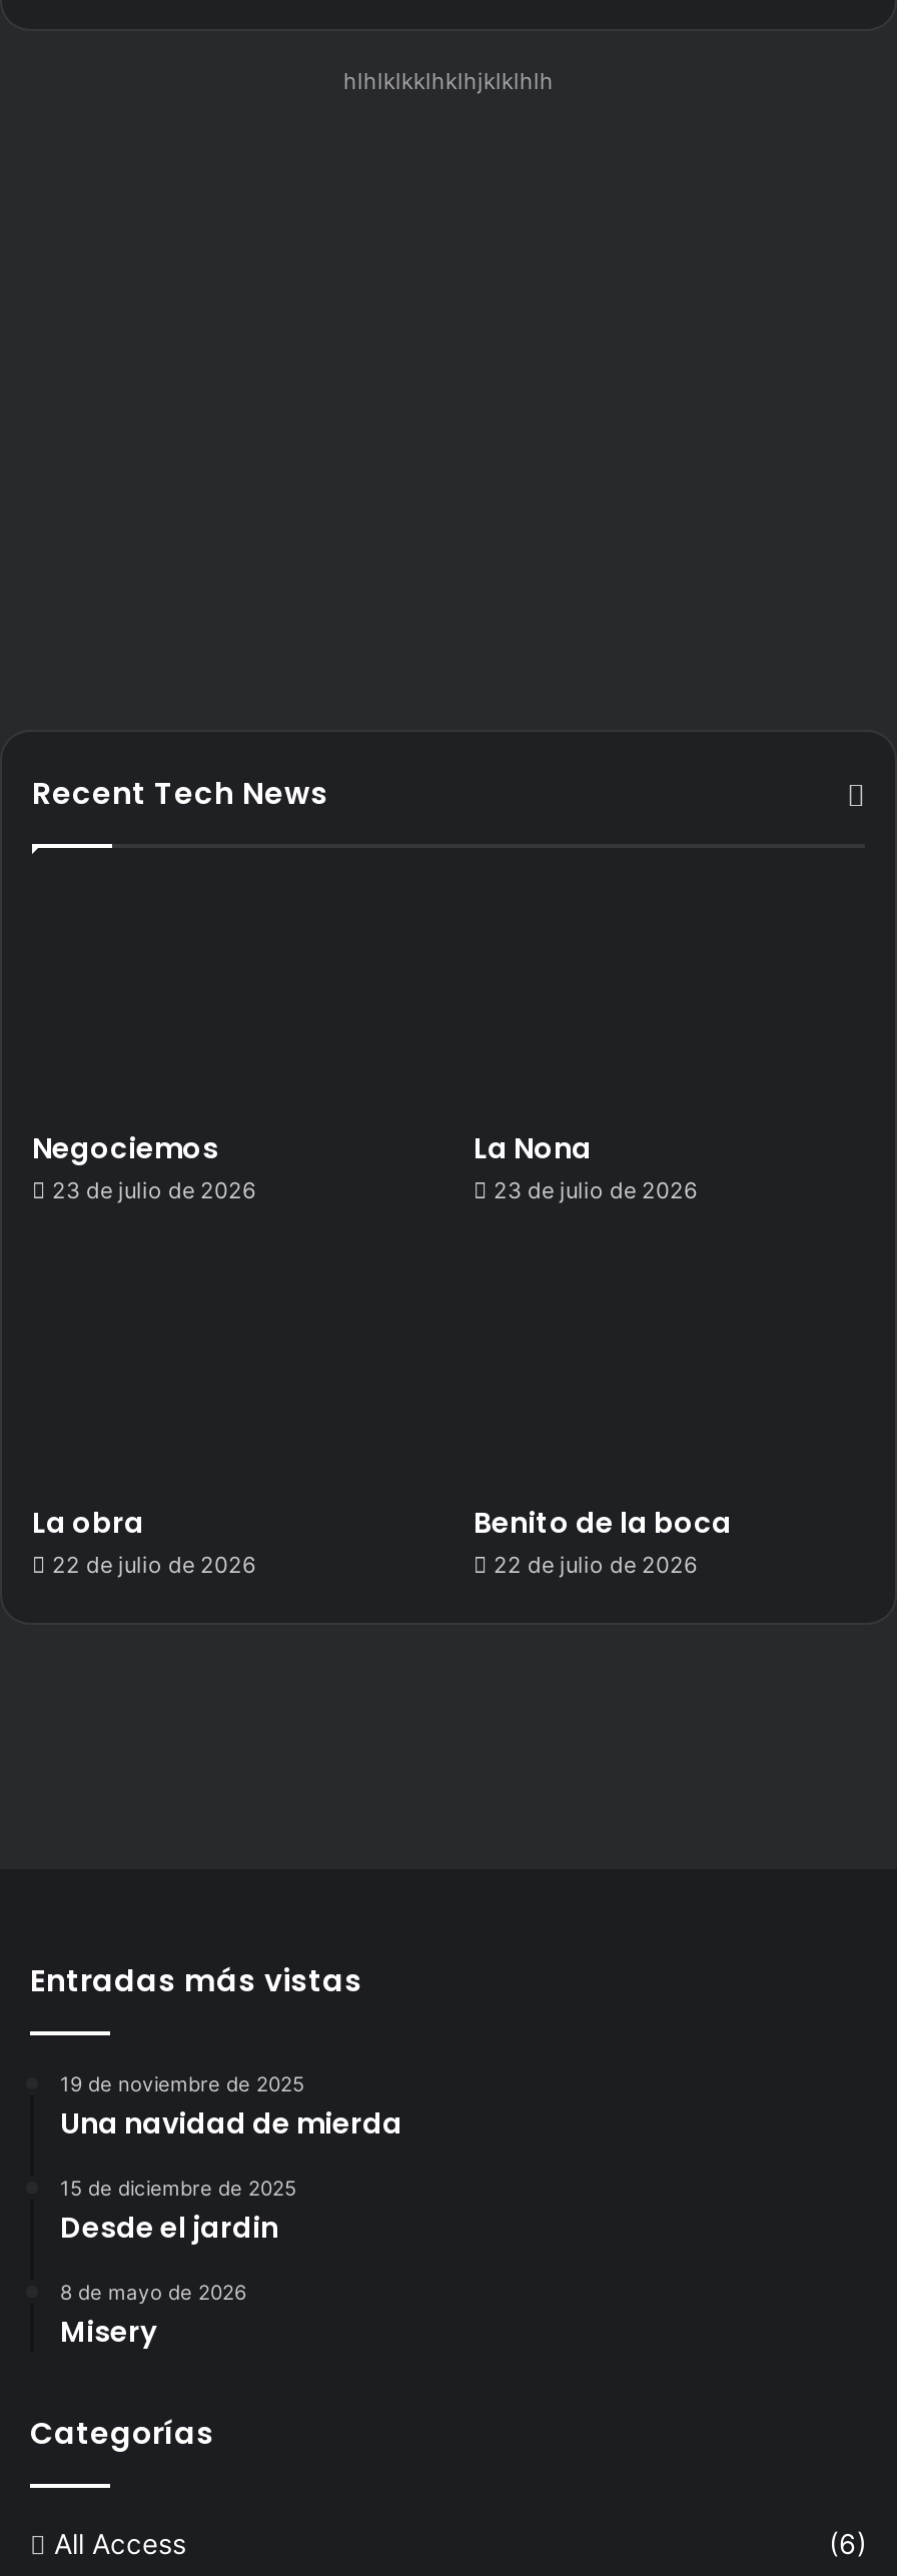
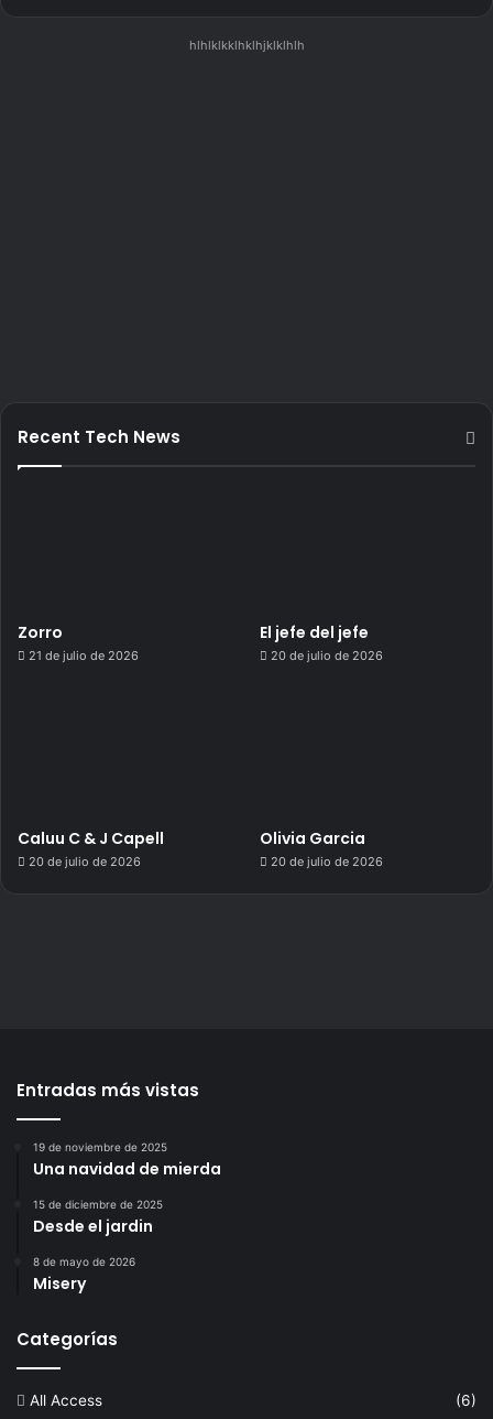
- Negociemos
- 23 de julio de 2026
+ Zorro
+ 21 de julio de 2026

- La Nona
- 23 de julio de 2026
+ El jefe del jefe
+ 20 de julio de 2026

- La obra
- 22 de julio de 2026
+ Caluu C & J Capell
+ 20 de julio de 2026

- Benito de la boca
- 22 de julio de 2026
+ Olivia Garcia
+ 20 de julio de 2026
